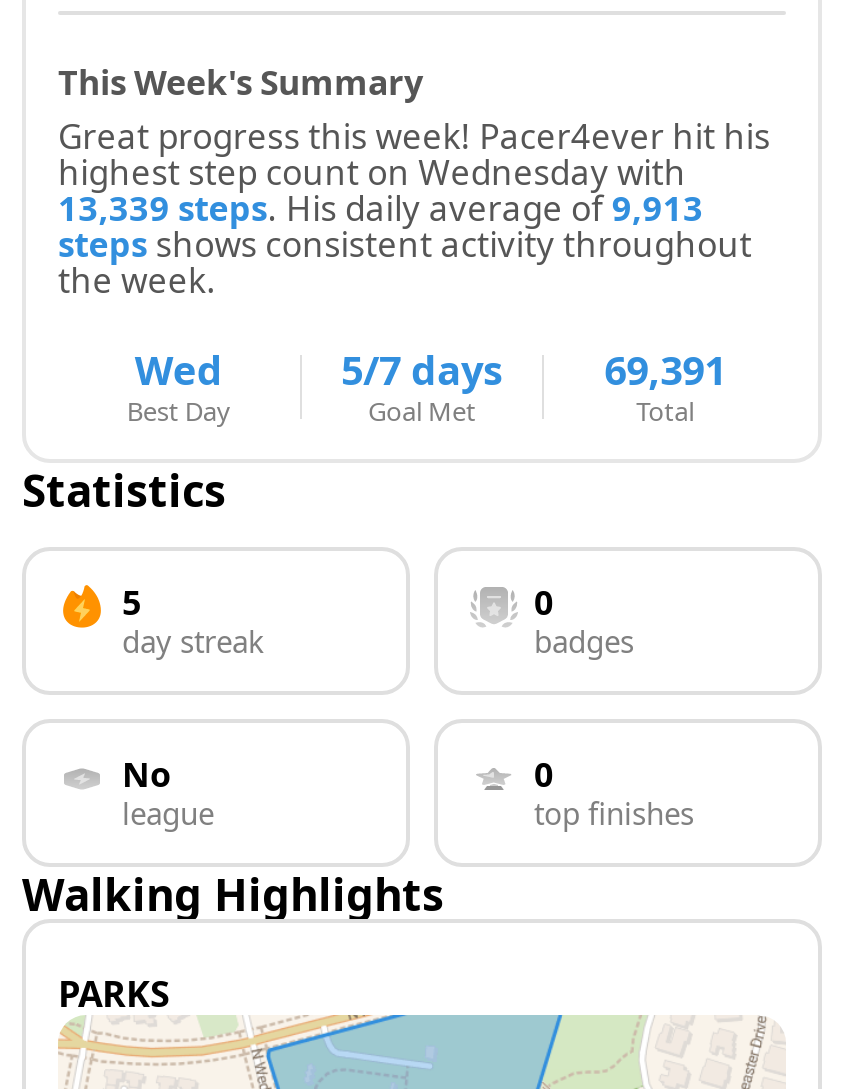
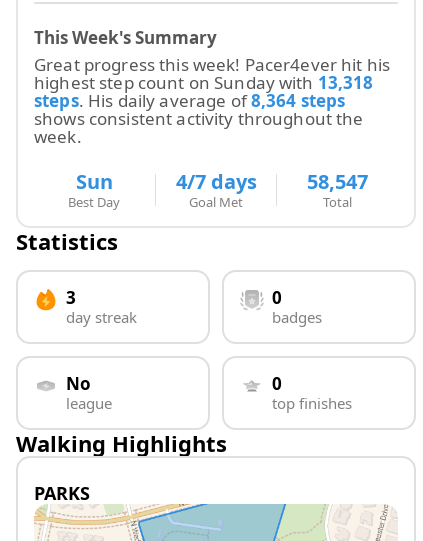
- highest step count onWednesday with
- 13,339steps.Hisdaily average of 9,913
- stepsshows consistent activity throughout
- the week.
+ highest step count onSundaywith13,318
+ steps.Hisdaily average of8,364steps
+ shows consistent activity throughout the
+ week.

- Wed
+ Sun

- 5/7 days
+ 4/7 days

- 69,391
+ 58,547

- 5
+ 3
